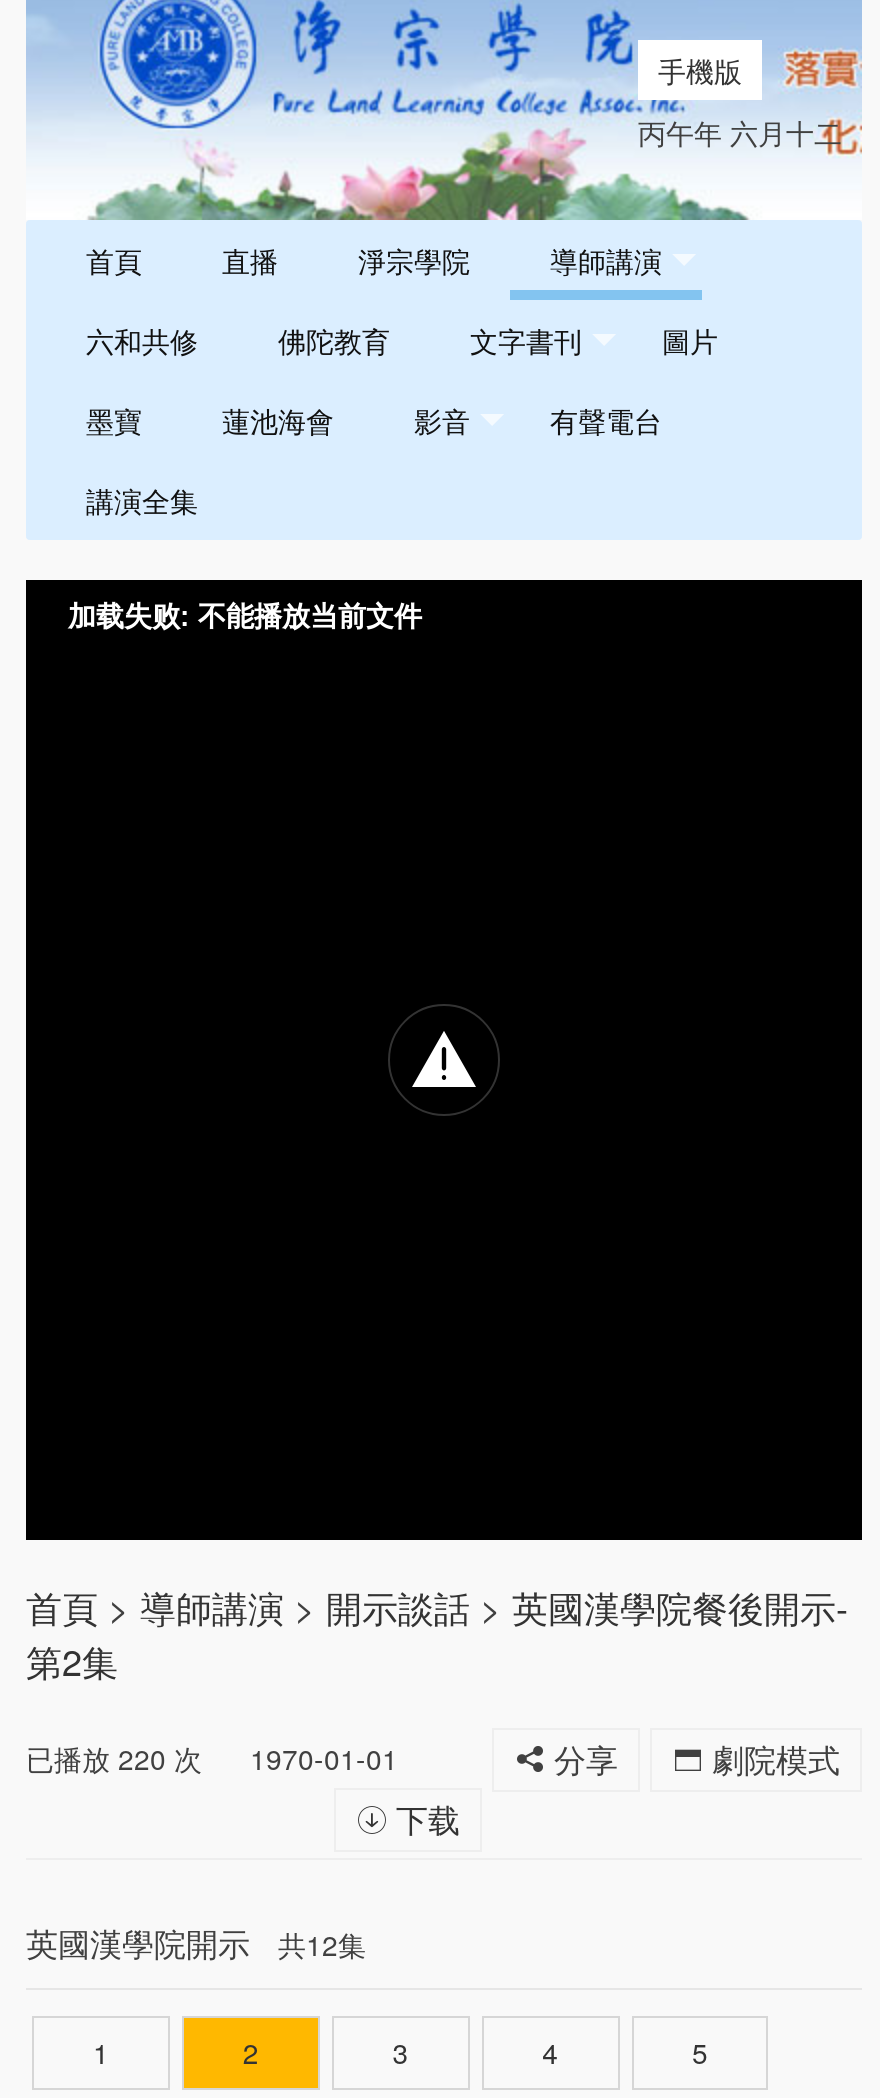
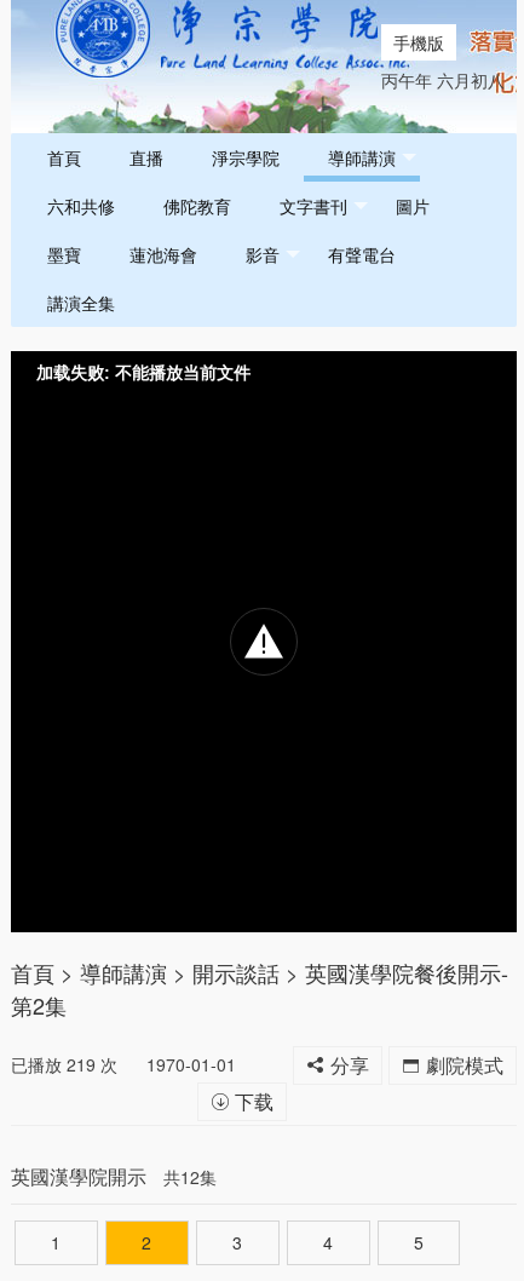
- 丙午年 六月十二
+ 丙午年 六月初八

- 已播放220次 1970-01-01
+ 已播放219次 1970-01-01
